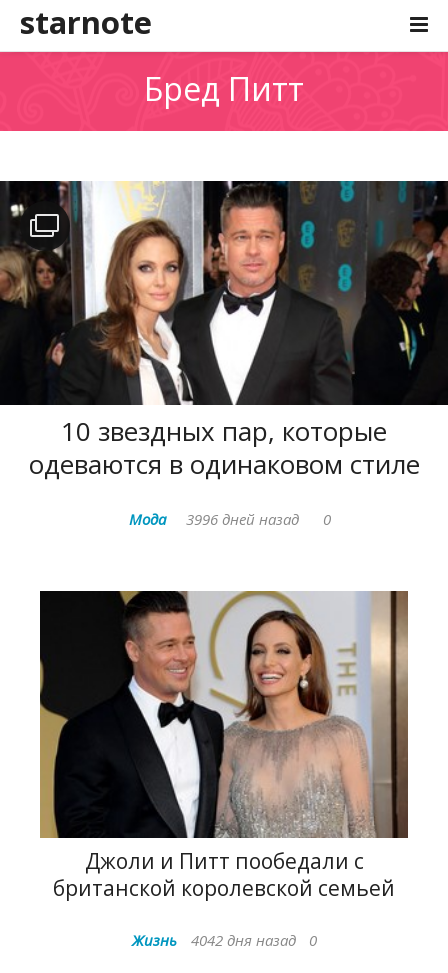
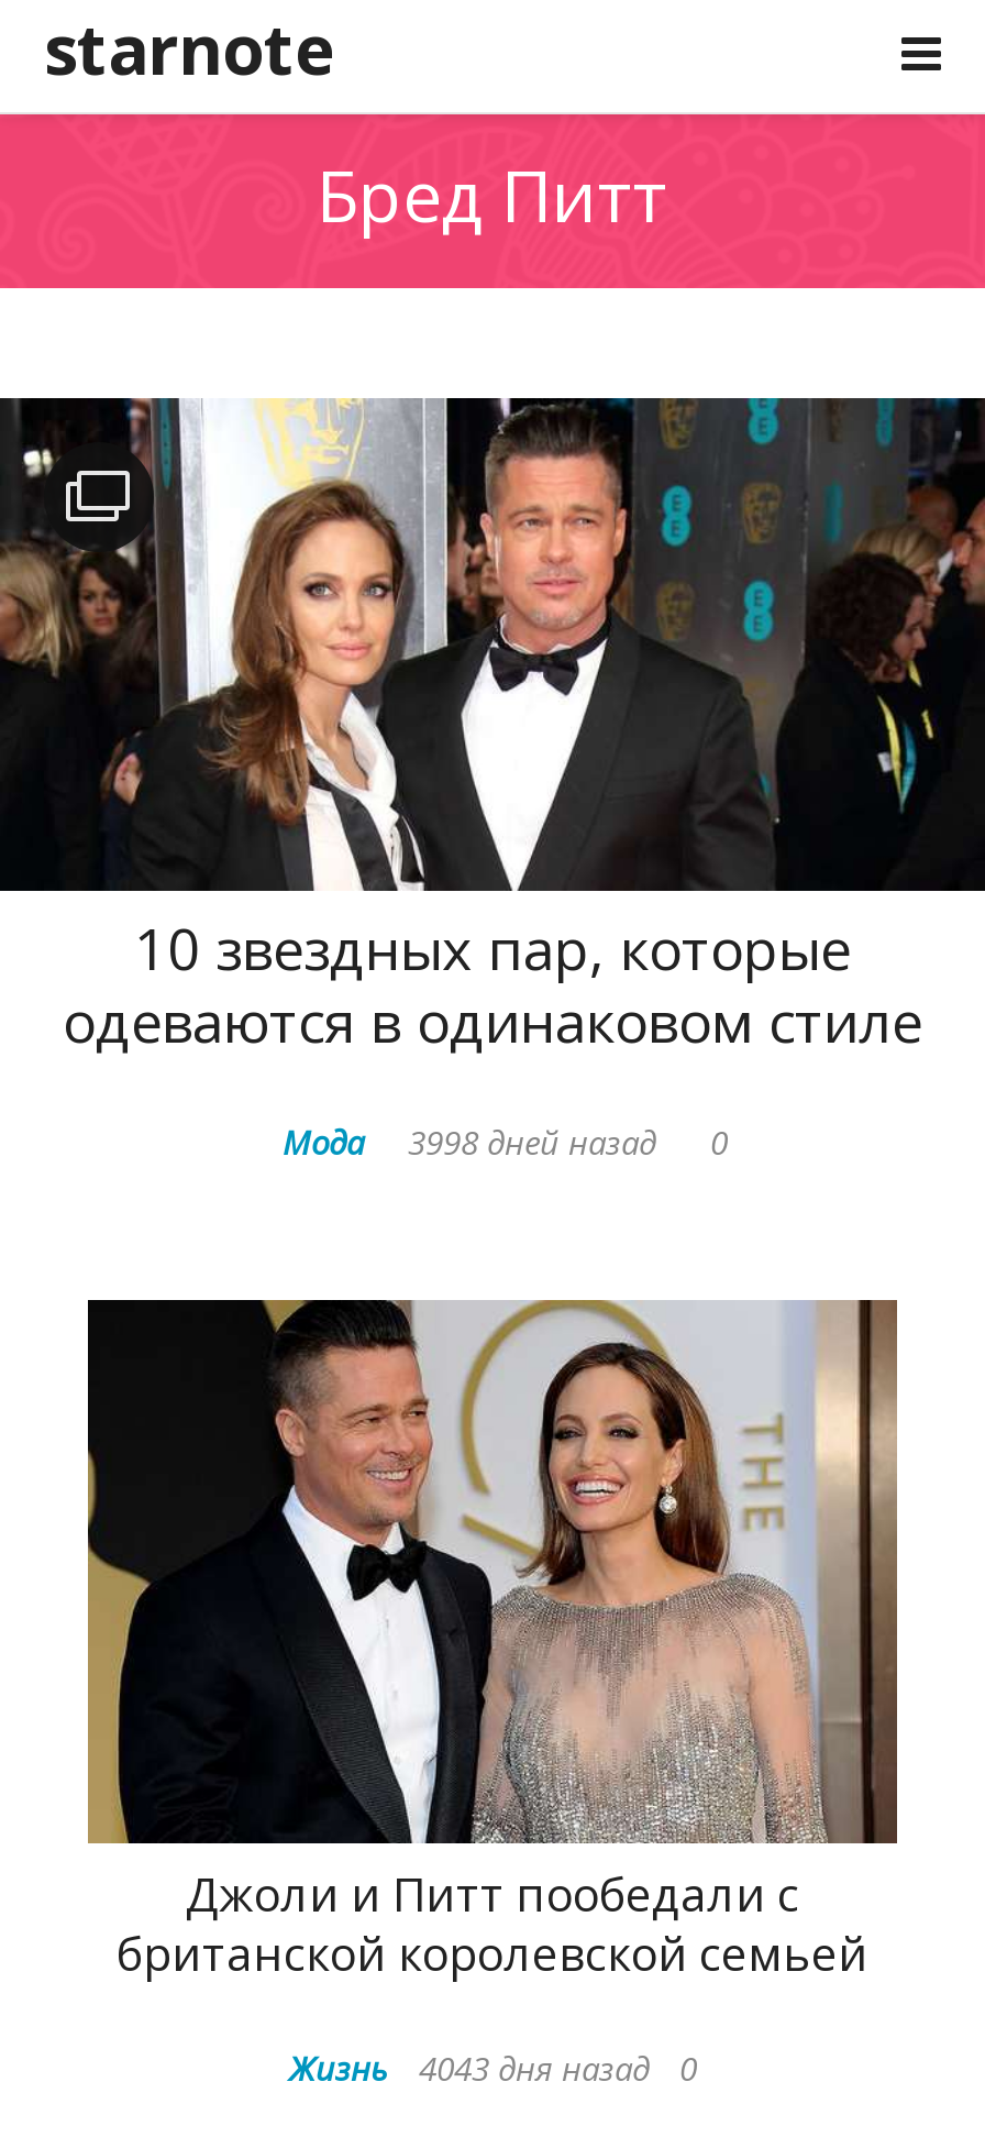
- Мода 3996 дней назад 0
+ Мода 3998 дней назад 0

- Жизнь 4042 дня назад 0
+ Жизнь 4043 дня назад 0
